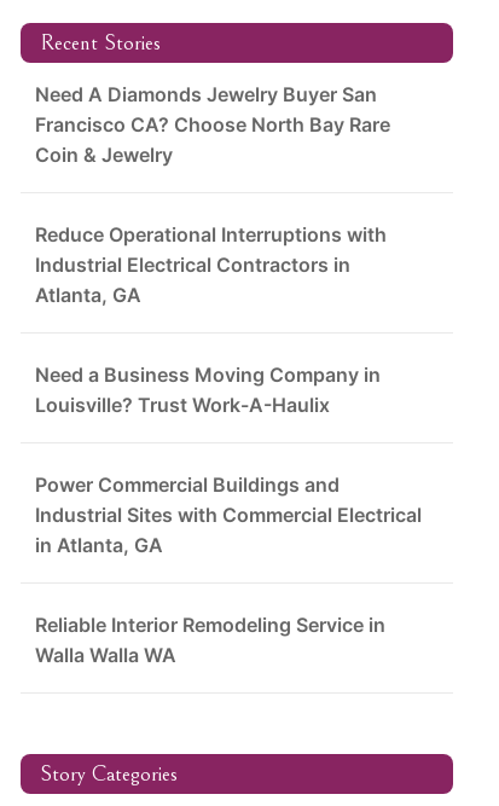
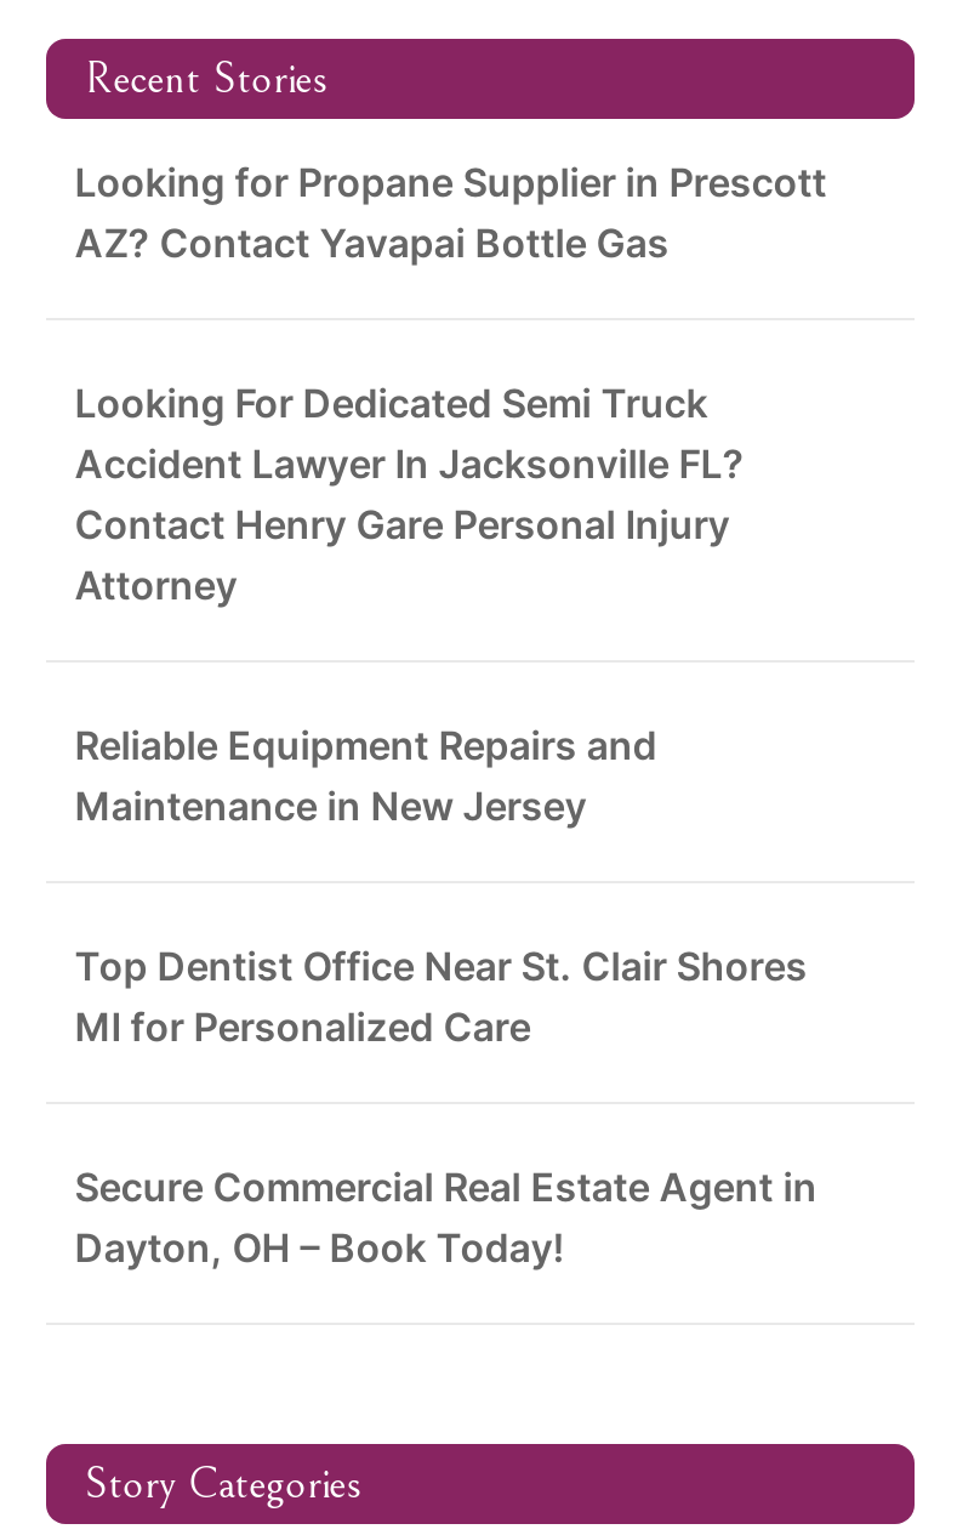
- Need A Diamonds Jewelry Buyer San
- Francisco CA? Choose North Bay Rare
- Coin & Jewelry
+ Looking for Propane Supplier in Prescott
+ AZ? Contact Yavapai Bottle Gas

- Reduce Operational Interruptions with
- Industrial Electrical Contractors in
- Atlanta, GA
+ Looking For Dedicated Semi Truck
+ Accident Lawyer In Jacksonville FL?
+ Contact Henry Gare Personal Injury
+ Attorney

- Need a Business Moving Company in
- Louisville? Trust Work-A-Haulix
+ Reliable Equipment Repairs and
+ Maintenance in New Jersey

- Power Commercial Buildings and
- Industrial Sites with Commercial Electrical
- in Atlanta, GA
+ Top Dentist Office Near St. Clair Shores
+ MI for Personalized Care

- Reliable Interior Remodeling Service in
- Walla Walla WA
+ Secure Commercial Real Estate Agent in
+ Dayton, OH – Book Today!
